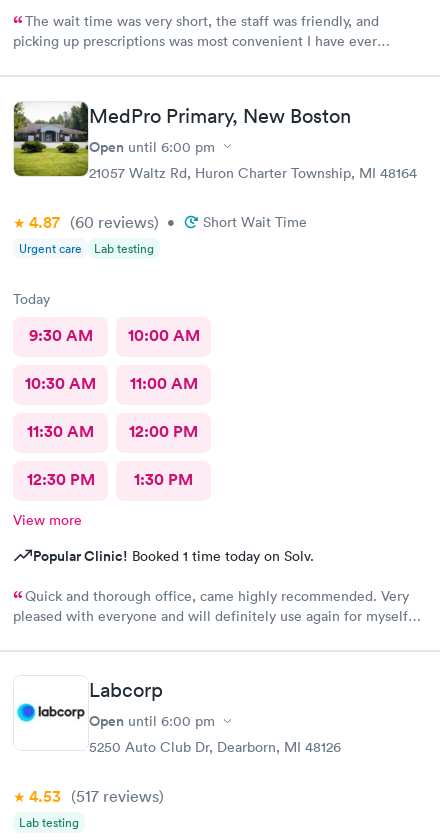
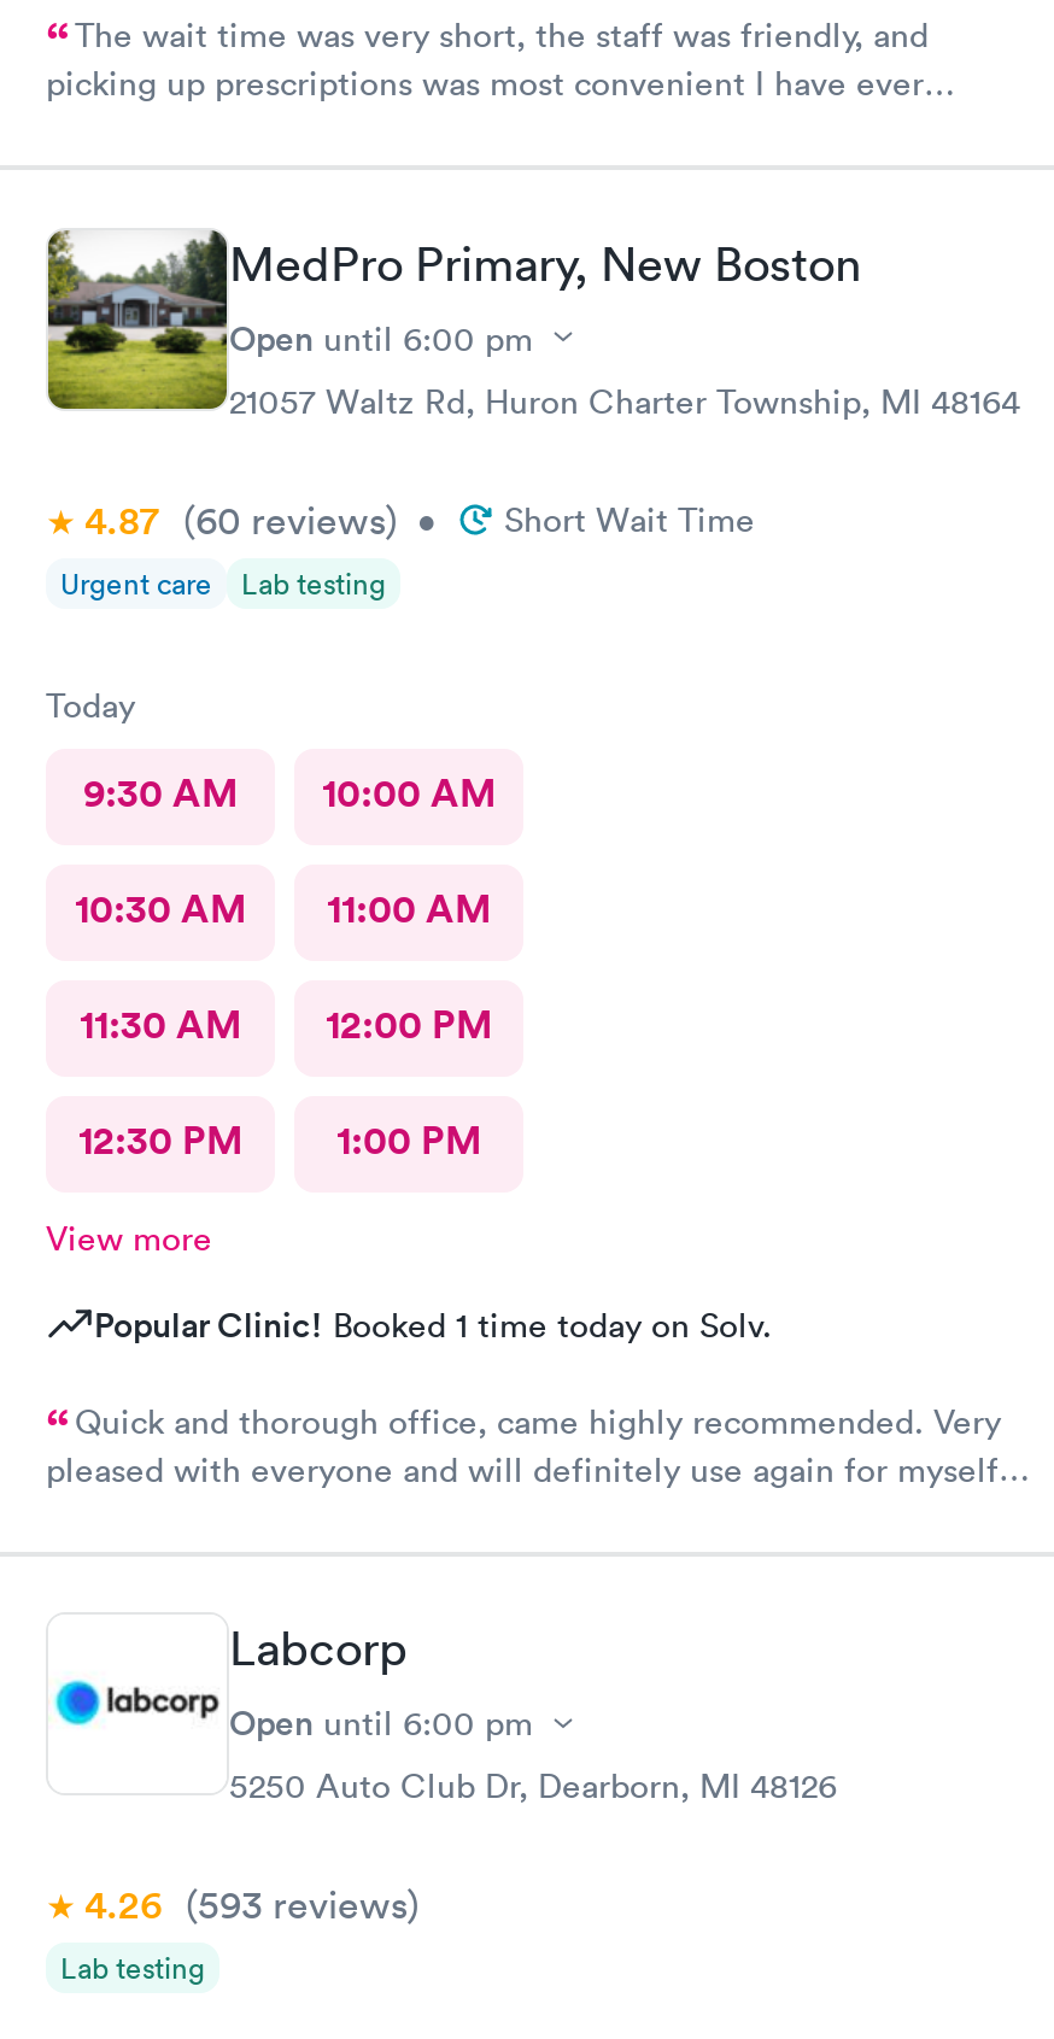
- 12:30 PM 1:30 PM
+ 12:30 PM 1:00 PM

- 4.53 (517 reviews)
+ 4.26 (593 reviews)
